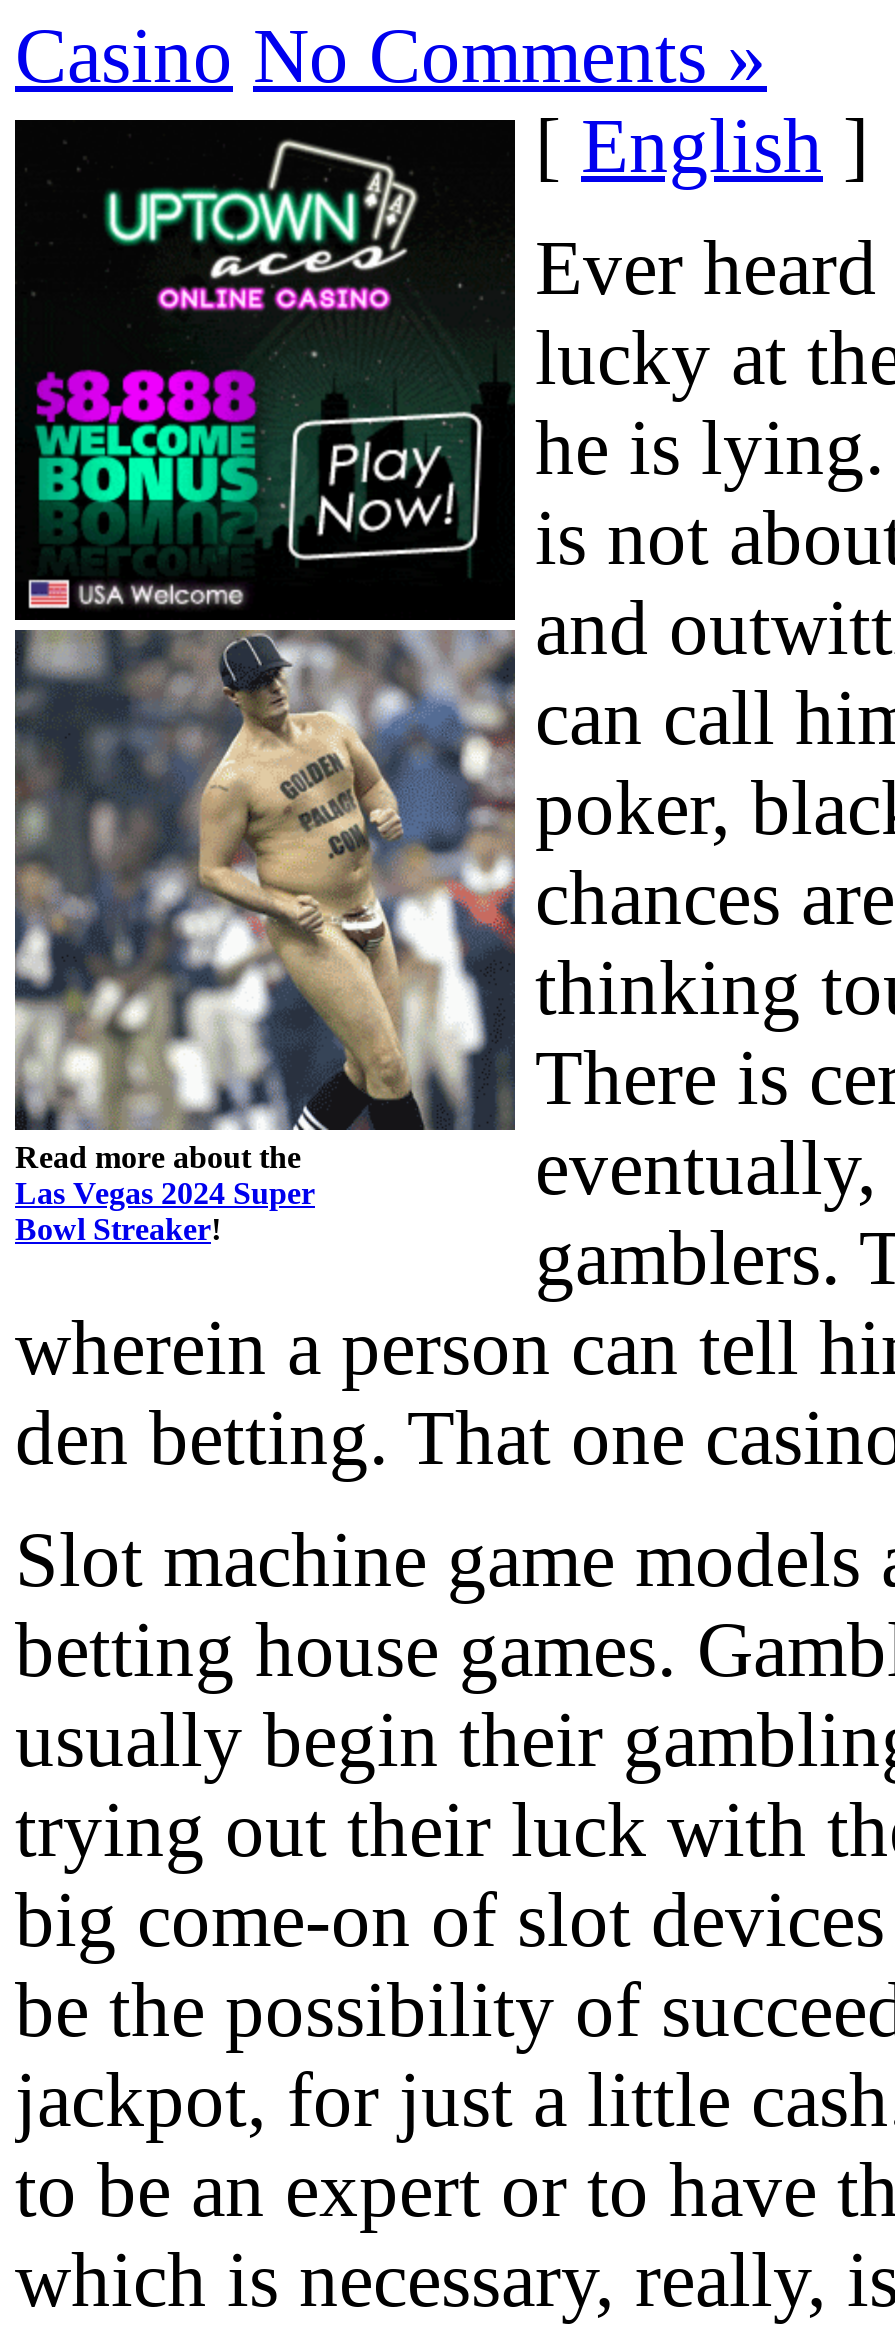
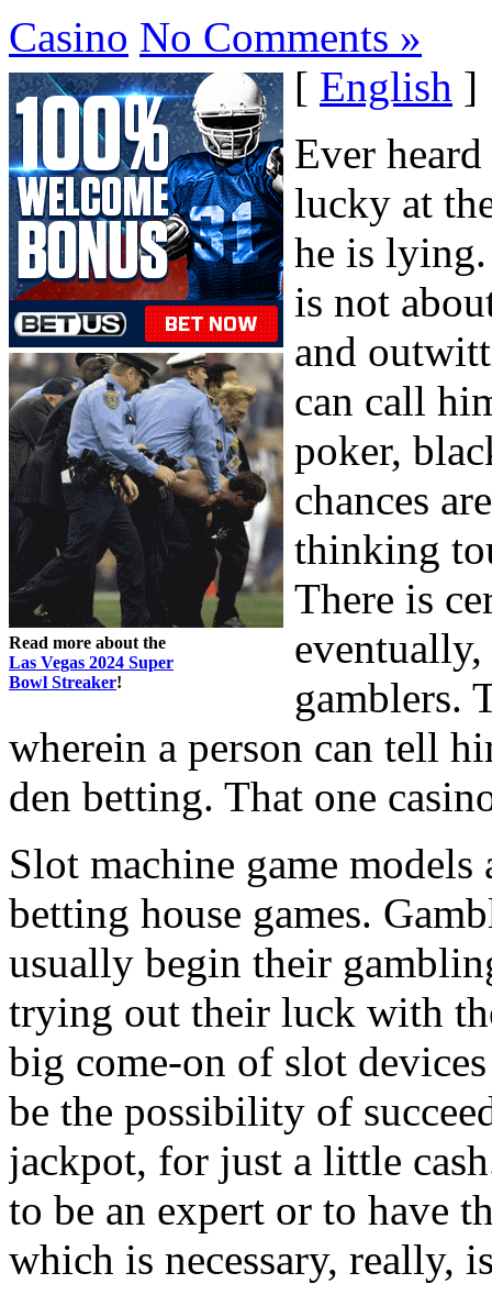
- [image]
+ [image]
